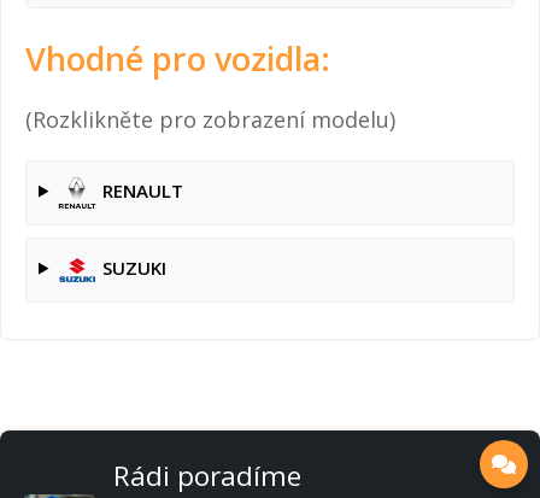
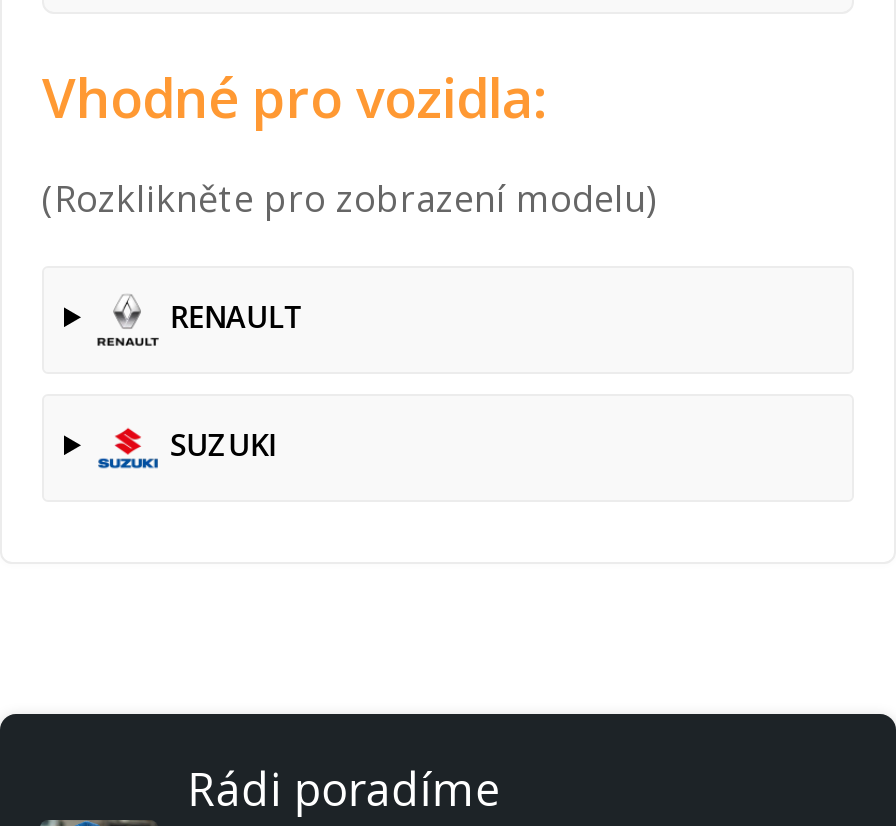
- [image]
